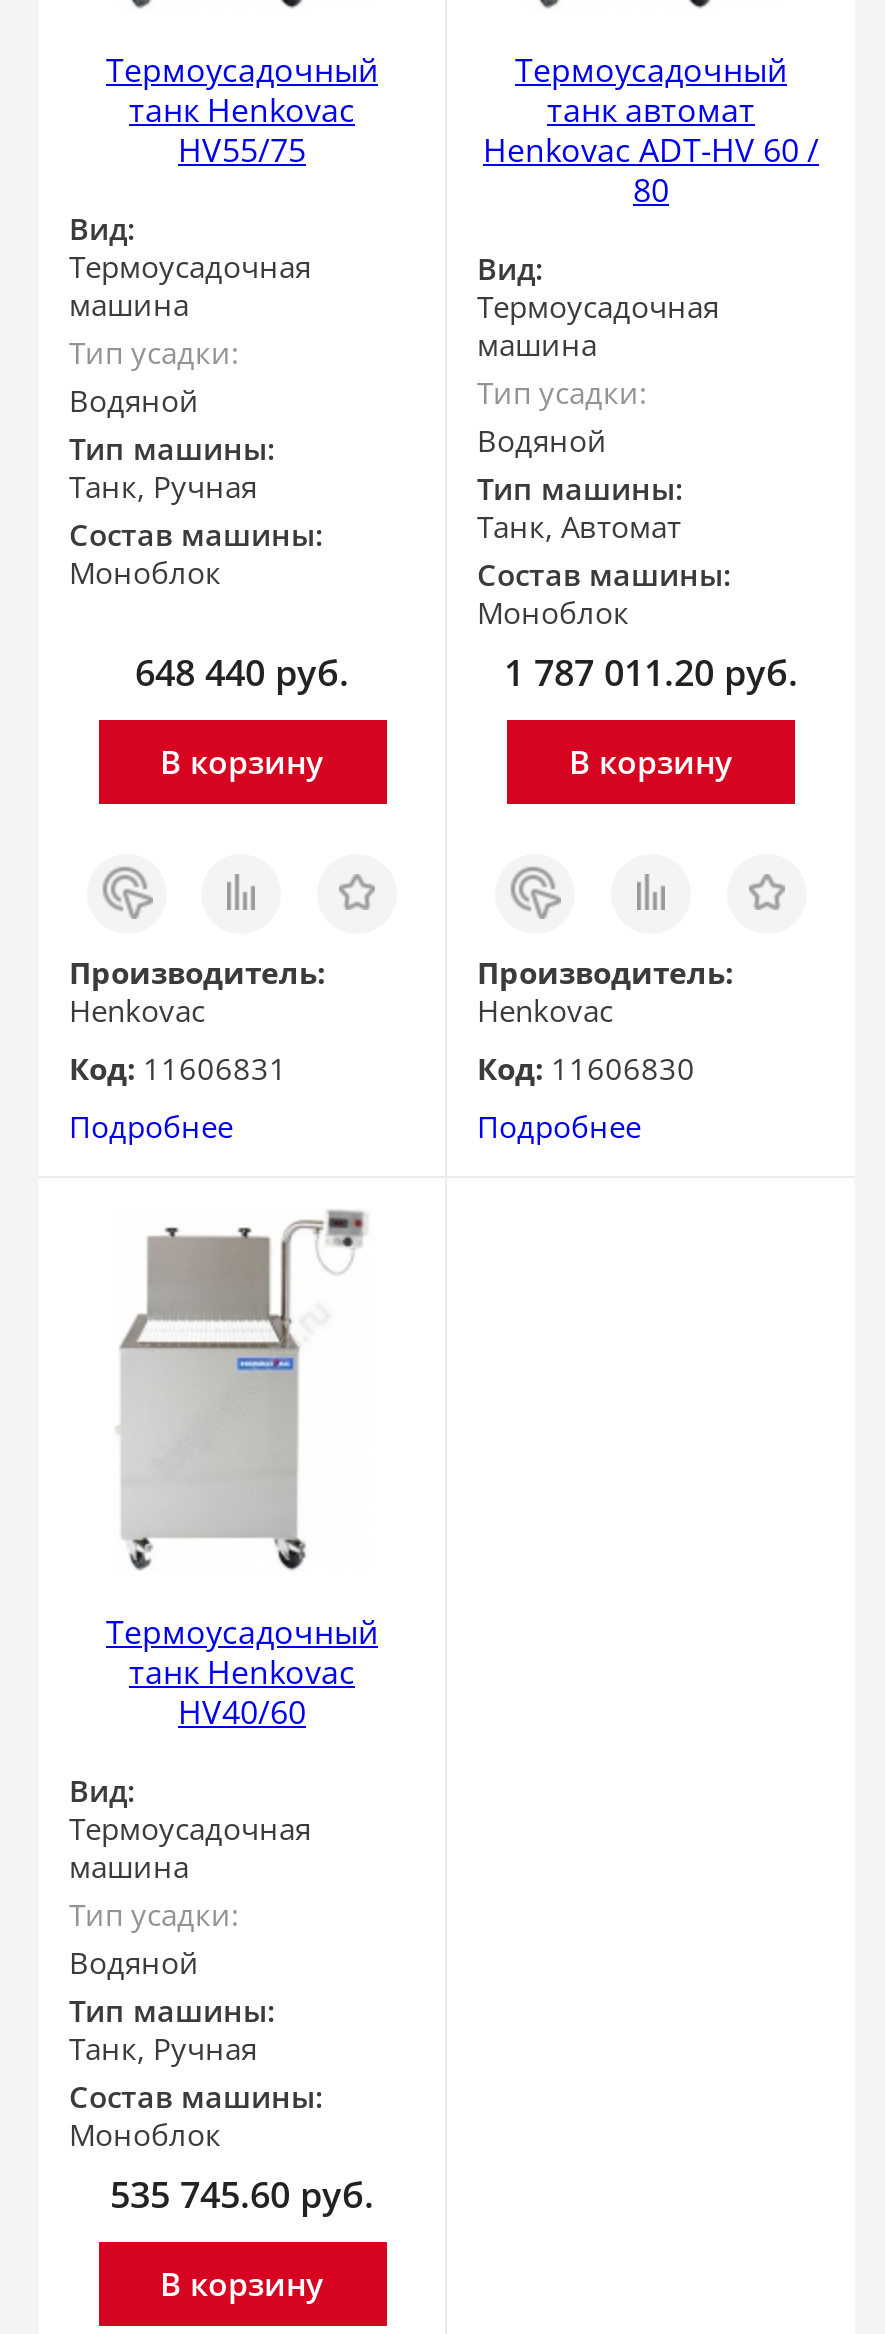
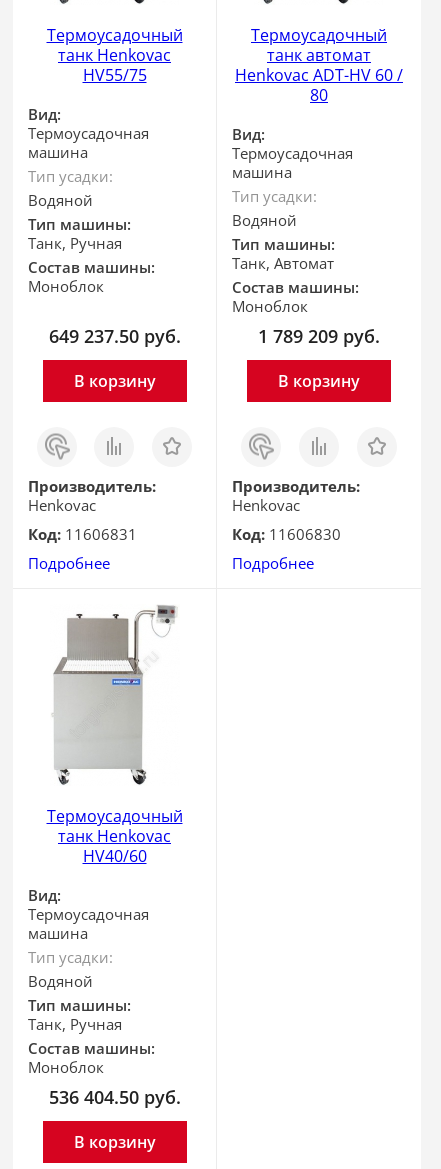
- 648 440 руб.
+ 649 237.50 руб.

- 1 787 011.20 руб.
+ 1 789 209 руб.

- 535 745.60 руб.
+ 536 404.50 руб.
